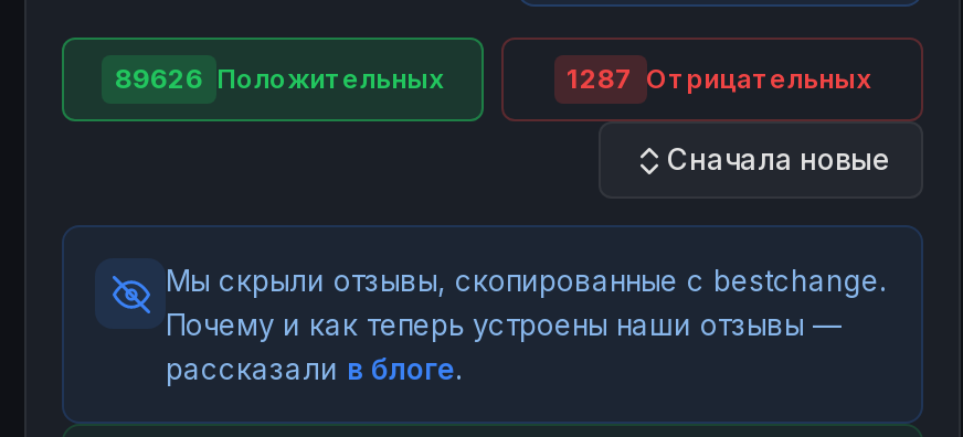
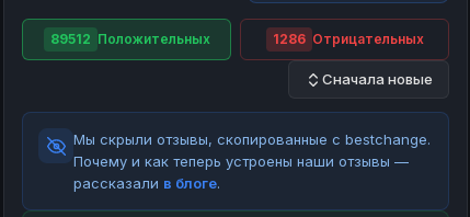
- 89626 Положительных
+ 89512 Положительных

- 1287 Отрицательных
+ 1286 Отрицательных
